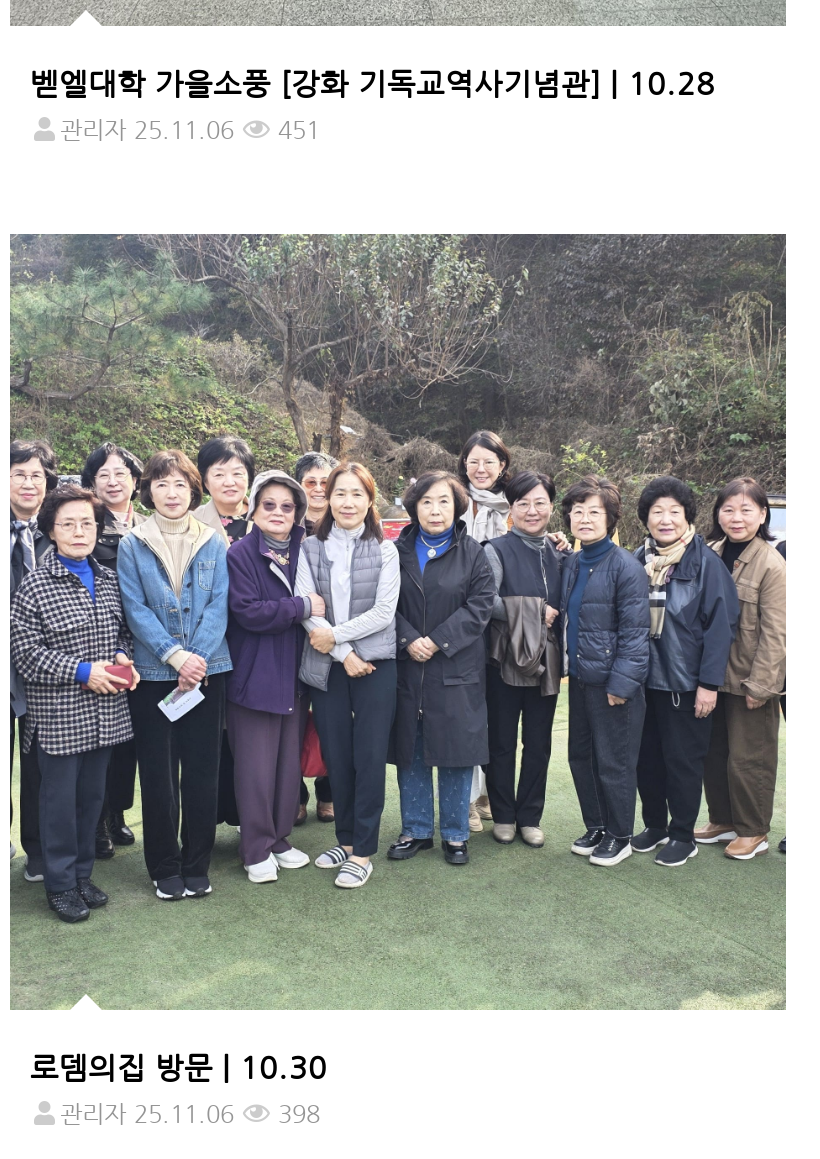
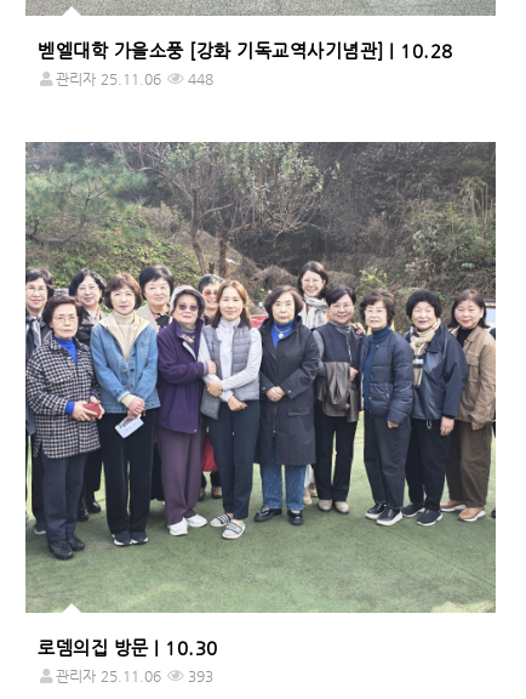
- 관리자 25.11.06 451
+ 관리자 25.11.06 448

- 관리자 25.11.06 398
+ 관리자 25.11.06 393
